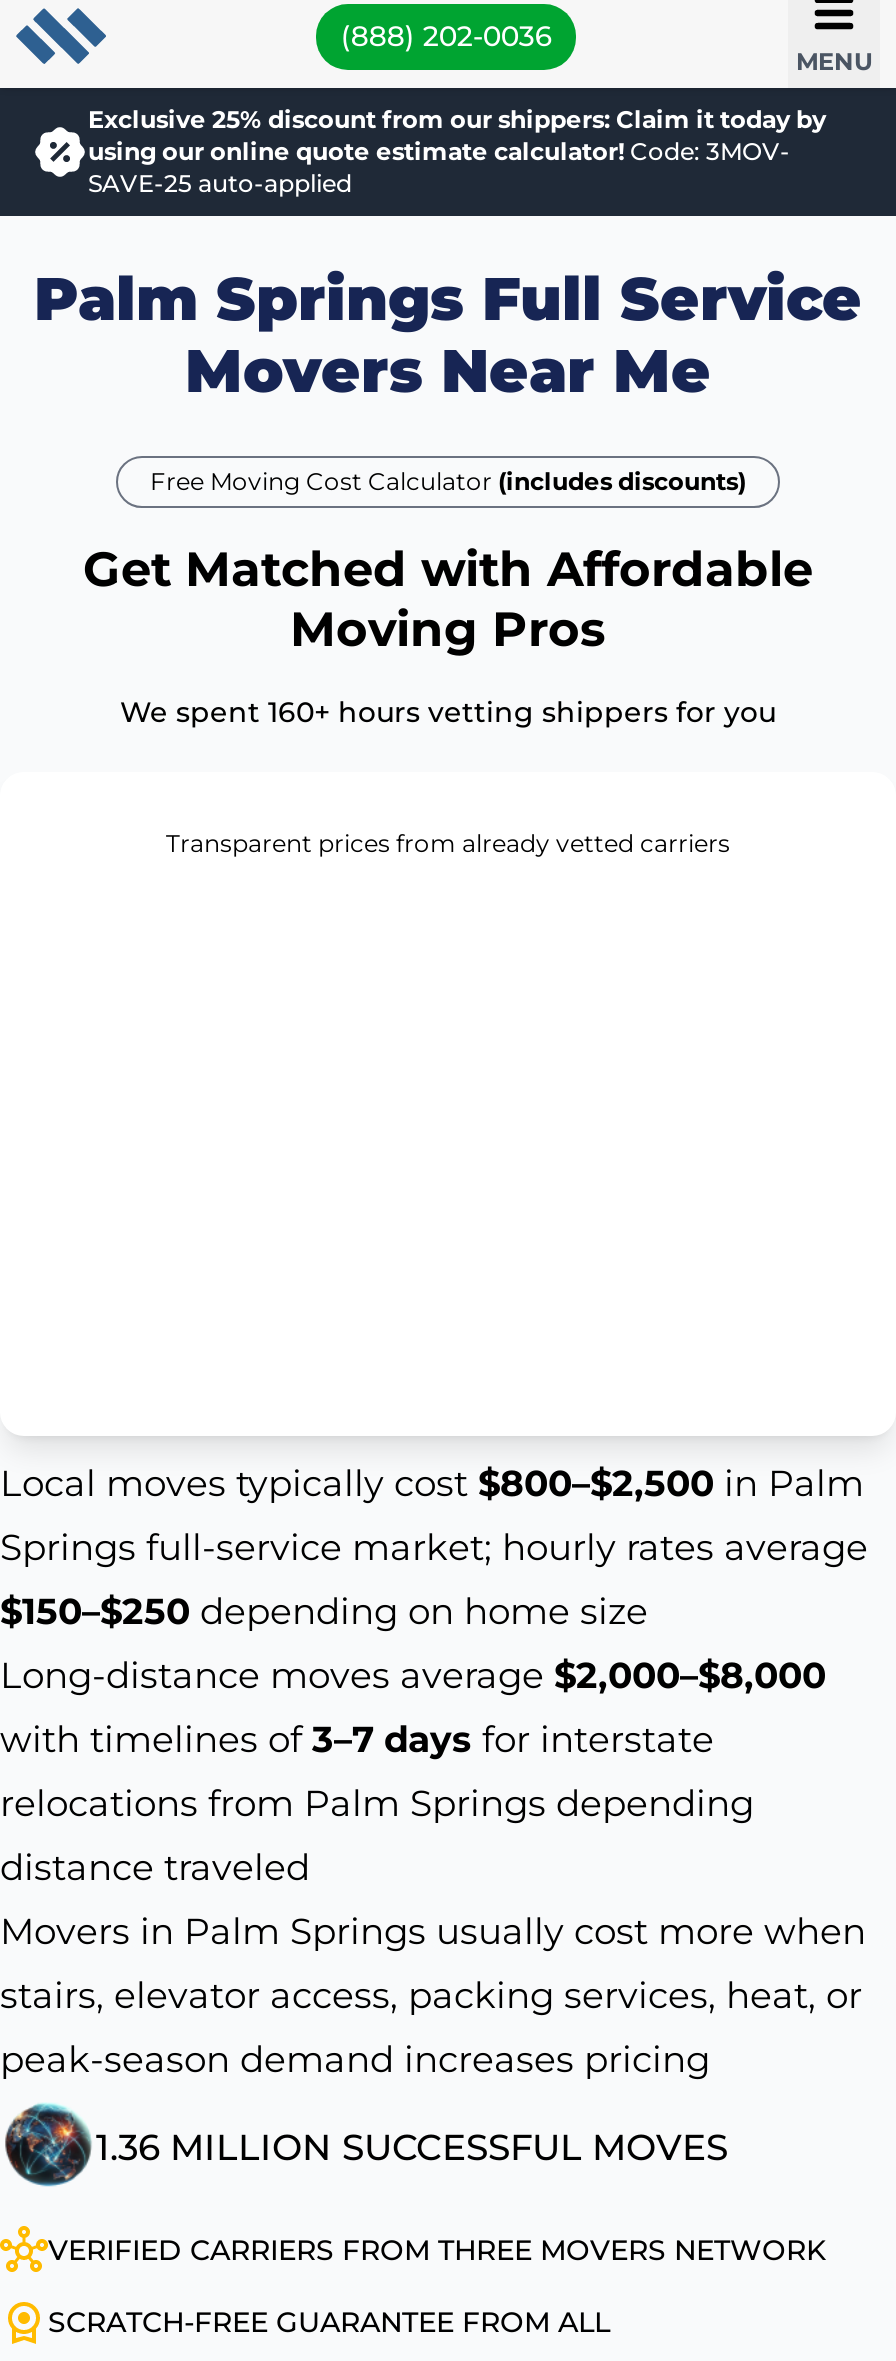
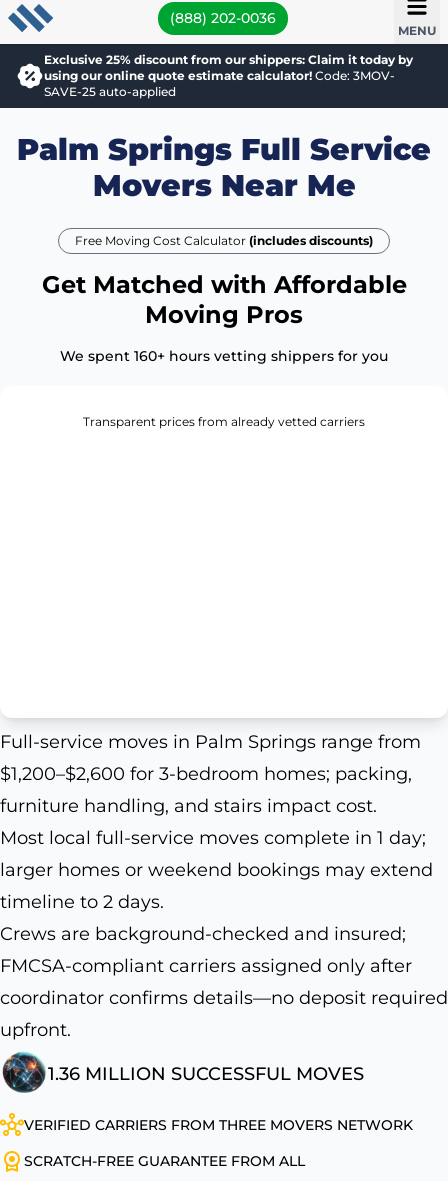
- Local moves typically cost $800–$2,500 in Palm
+ Full-service moves in Palm Springs range from

- Springs full-service market; hourly rates average
+ $1,200–$2,600 for 3-bedroom homes; packing,

- $150–$250 depending on home size
+ furniture handling, and stairs impact cost.

- Long-distance moves average $2,000–$8,000
+ Most local full-service moves complete in 1 day;

- with timelines of 3–7 days for interstate
+ larger homes or weekend bookings may extend

- relocations from Palm Springs depending
+ timeline to 2 days.

- distance traveled
+ Crews are background-checked and insured;

- Movers in Palm Springs usually cost more when
+ FMCSA-compliant carriers assigned only after

- stairs, elevator access, packing services, heat, or
+ coordinator confirms details—no deposit required

- peak-season demand increases pricing
+ upfront.
